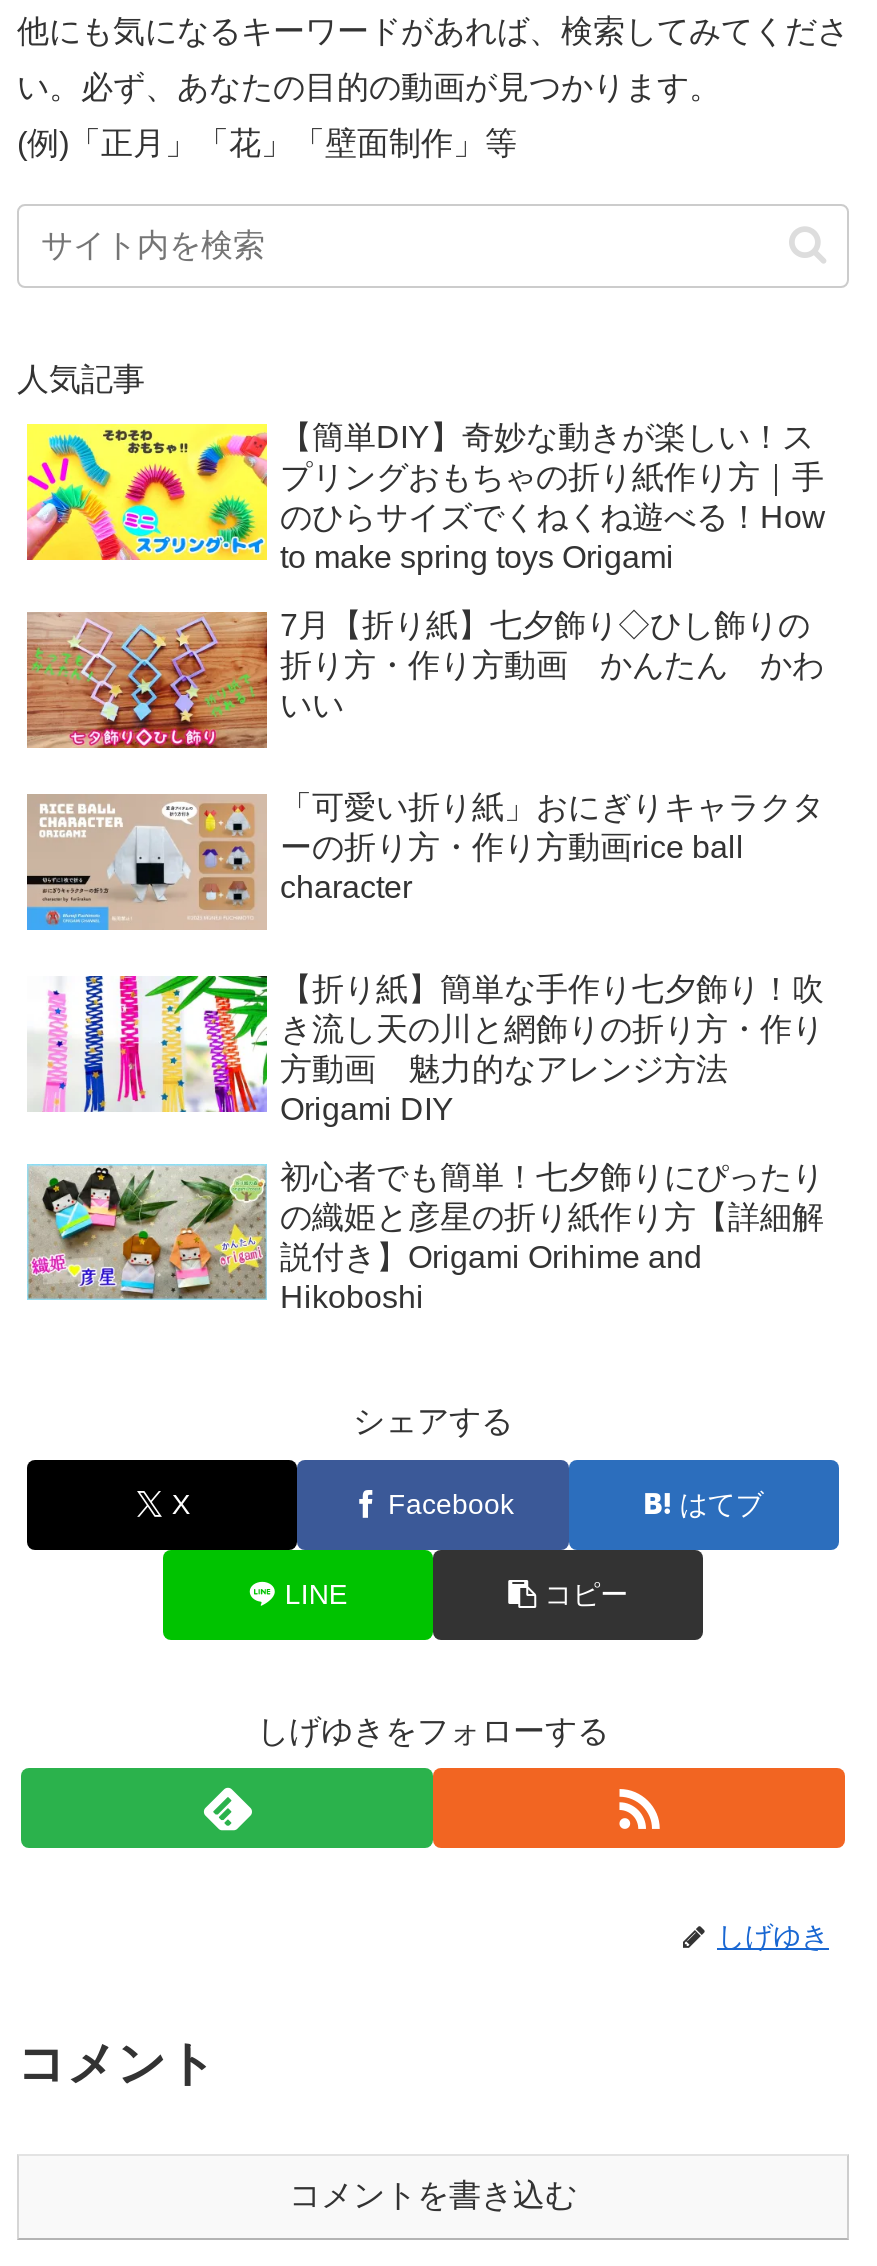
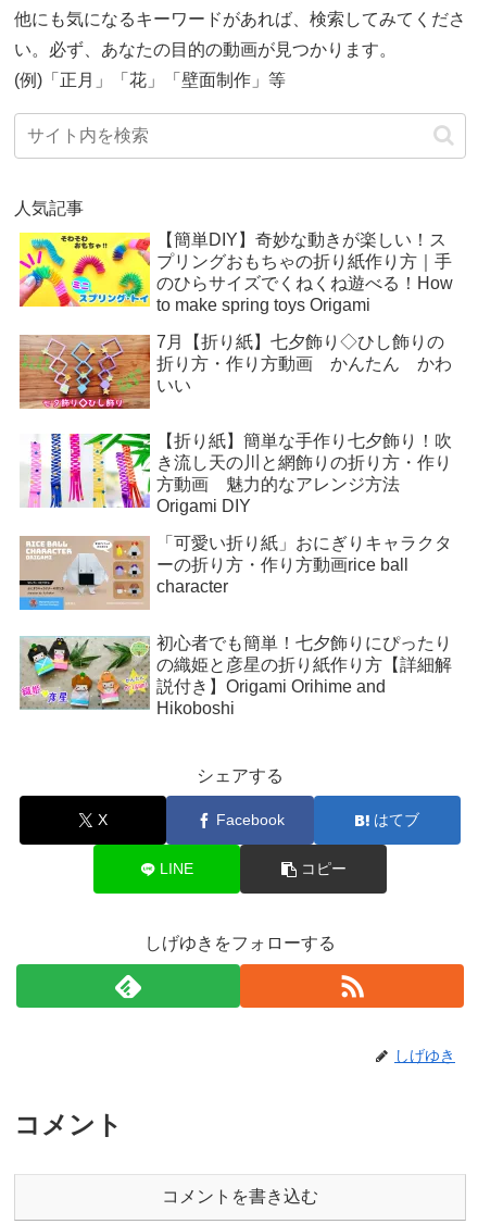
moved down: [image] | 「可愛い折り紙」おにぎりキャラクタ | ーの折り方・作り方動画rice ball | character

moved up: [image] | 【折り紙】簡単な手作り七夕飾り！吹 | き流し天の川と網飾りの折り方・作り | 方動画 魅力的なアレンジ方法 | Origami DIY
